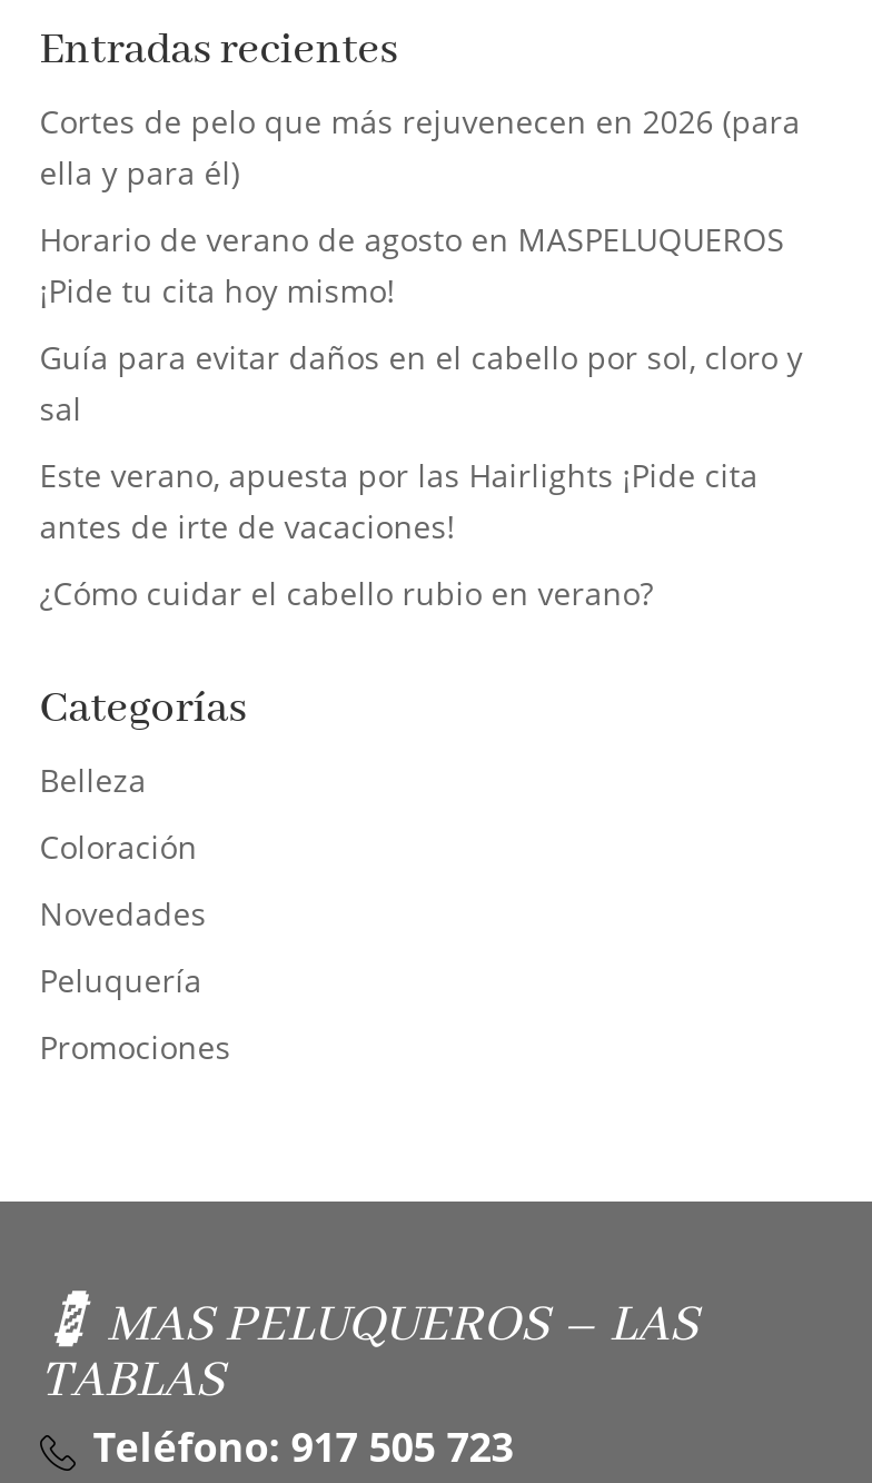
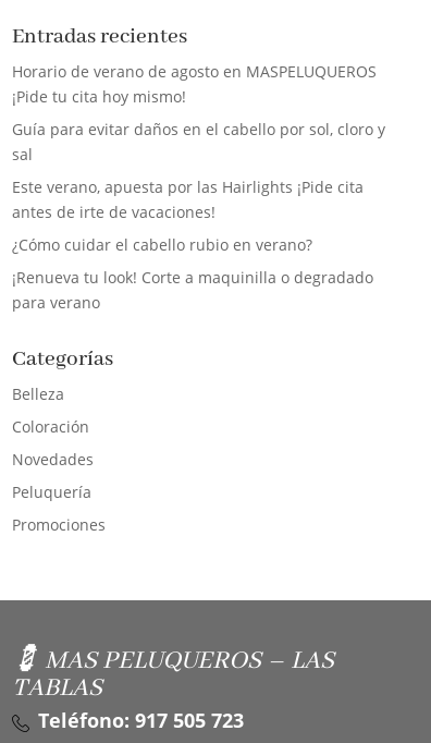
- Cortes de pelo que más rejuvenecen en 2026 (para
- ella y para él)

moved up: Horario de verano de agosto en MASPELUQUEROS | ¡Pide tu cita hoy mismo! | Guía para evitar daños en el cabello por sol, cloro y | sal | Este verano, apuesta por las Hairlights ¡Pide cita | antes de irte de vacaciones! | ¿Cómo cuidar el cabello rubio en verano?

+ ¡Renueva tu look! Corte a maquinilla o degradado
+ para verano
